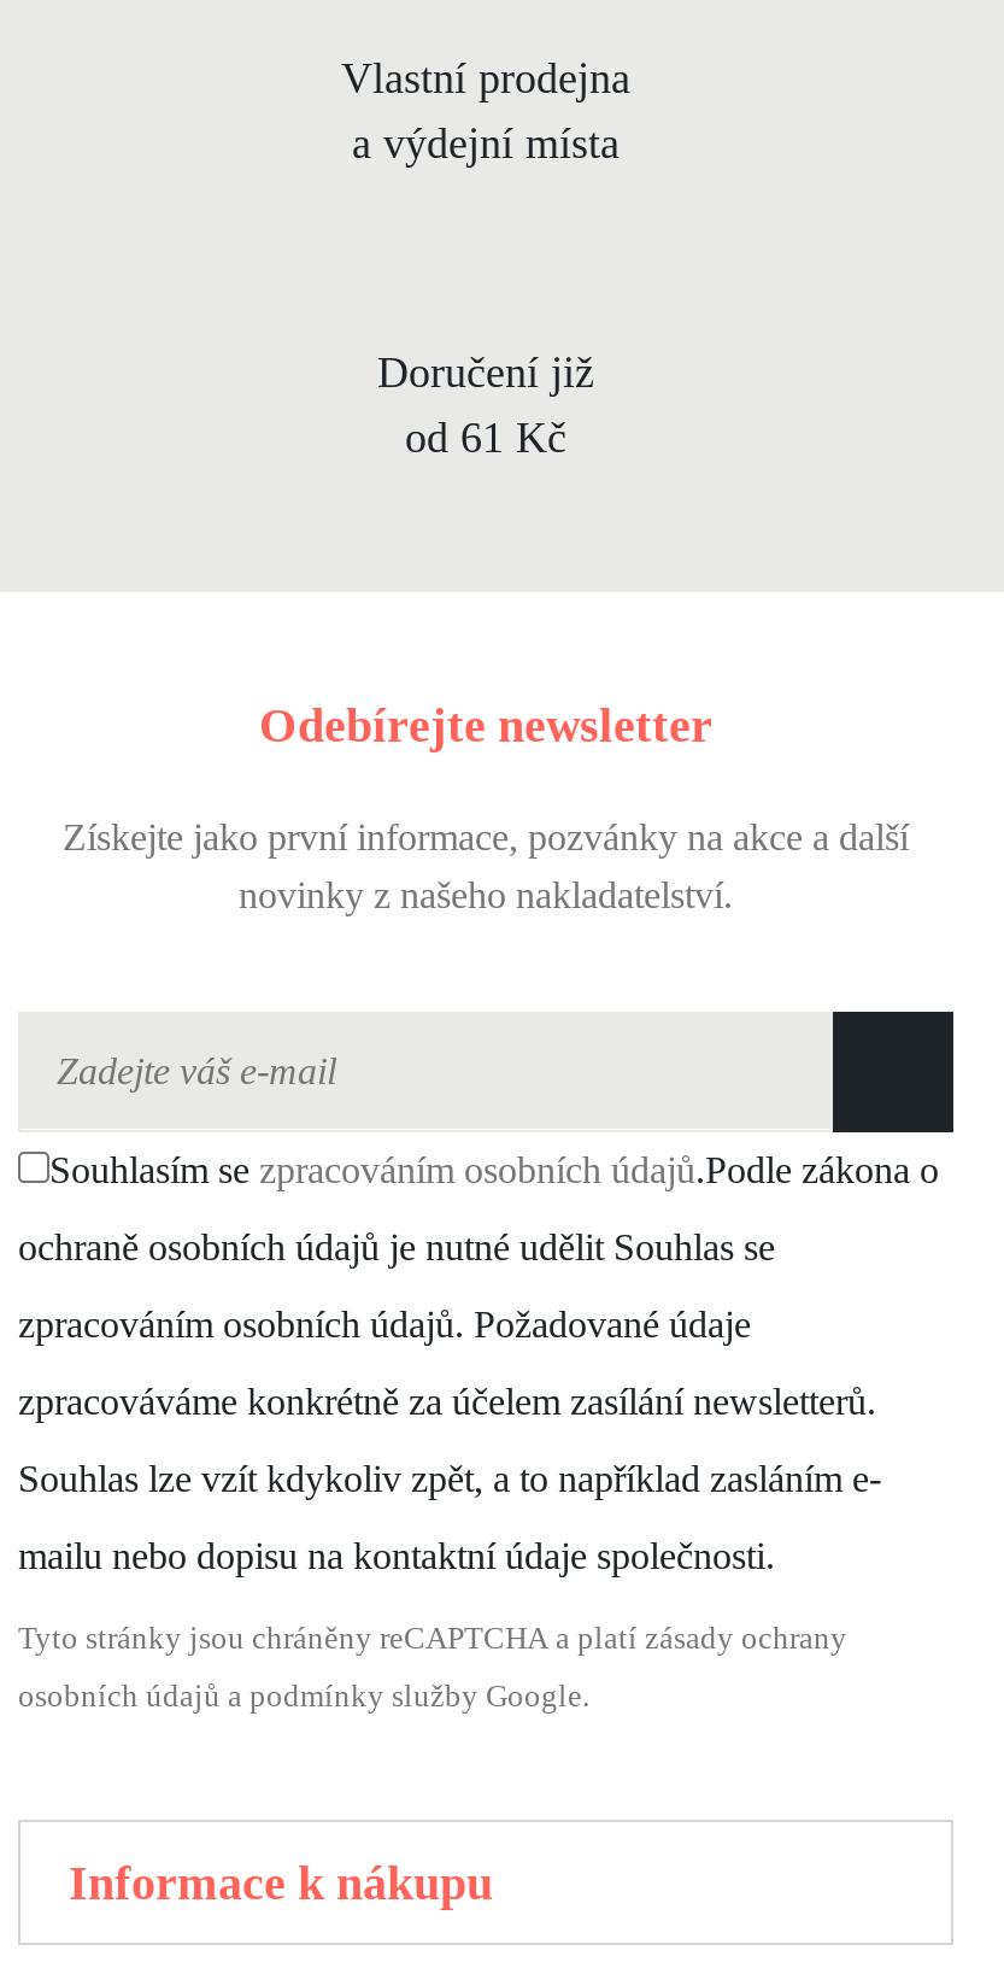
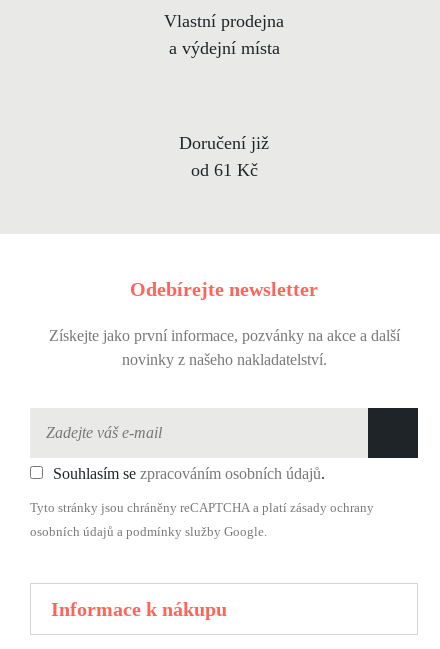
- Souhlasím se zpracováním osobních údajů.Podle zákona o
- ochraně osobních údajů je nutné udělit Souhlas se
- zpracováním osobních údajů. Požadované údaje
- zpracováváme konkrétně za účelem zasílání newsletterů.
- Souhlas lze vzít kdykoliv zpět, a to například zasláním e-
- mailu nebo dopisu na kontaktní údaje společnosti.
+ Souhlasím se zpracováním osobních údajů.
